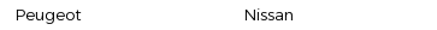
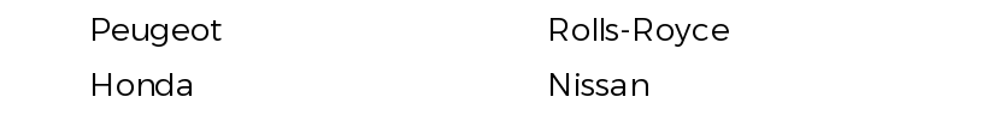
+ Rolls-Royce
+ Honda
